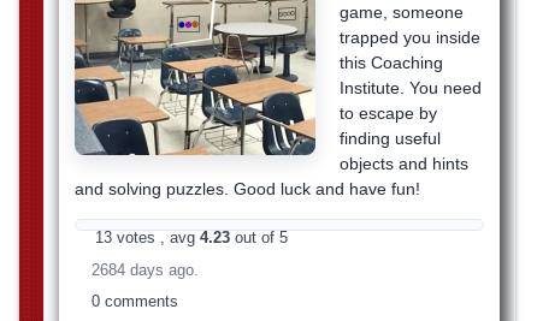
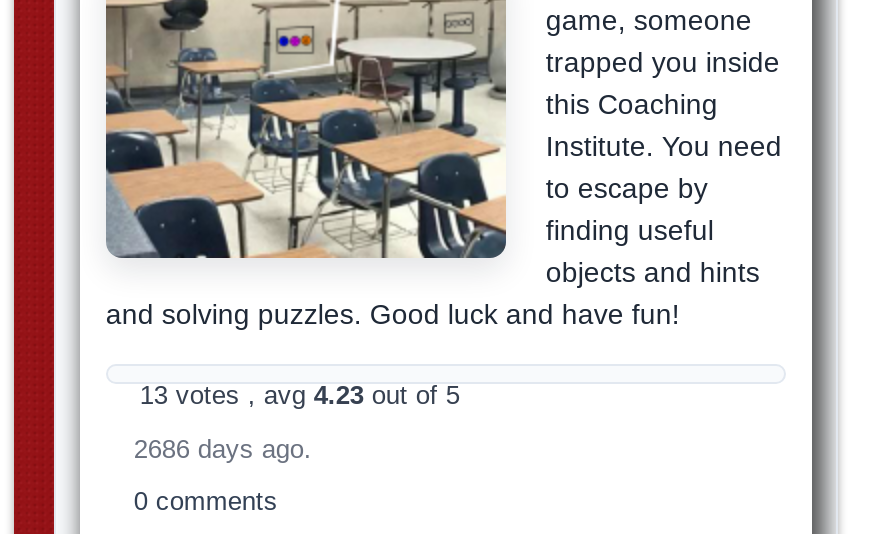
- 2684 days ago.
+ 2686 days ago.
